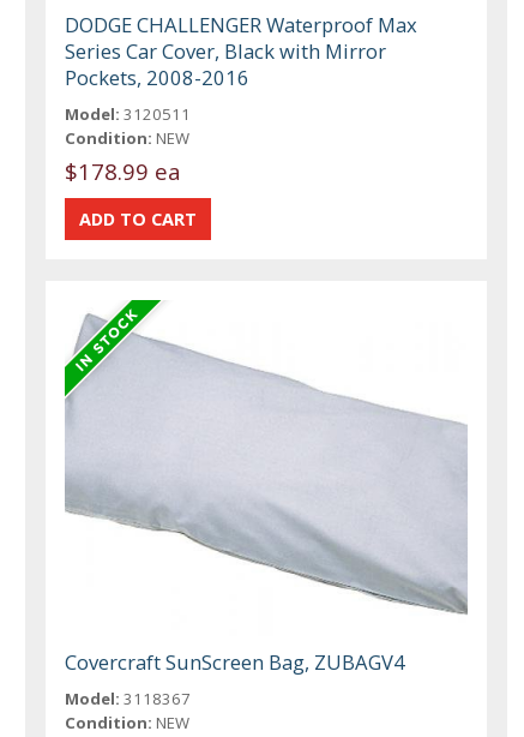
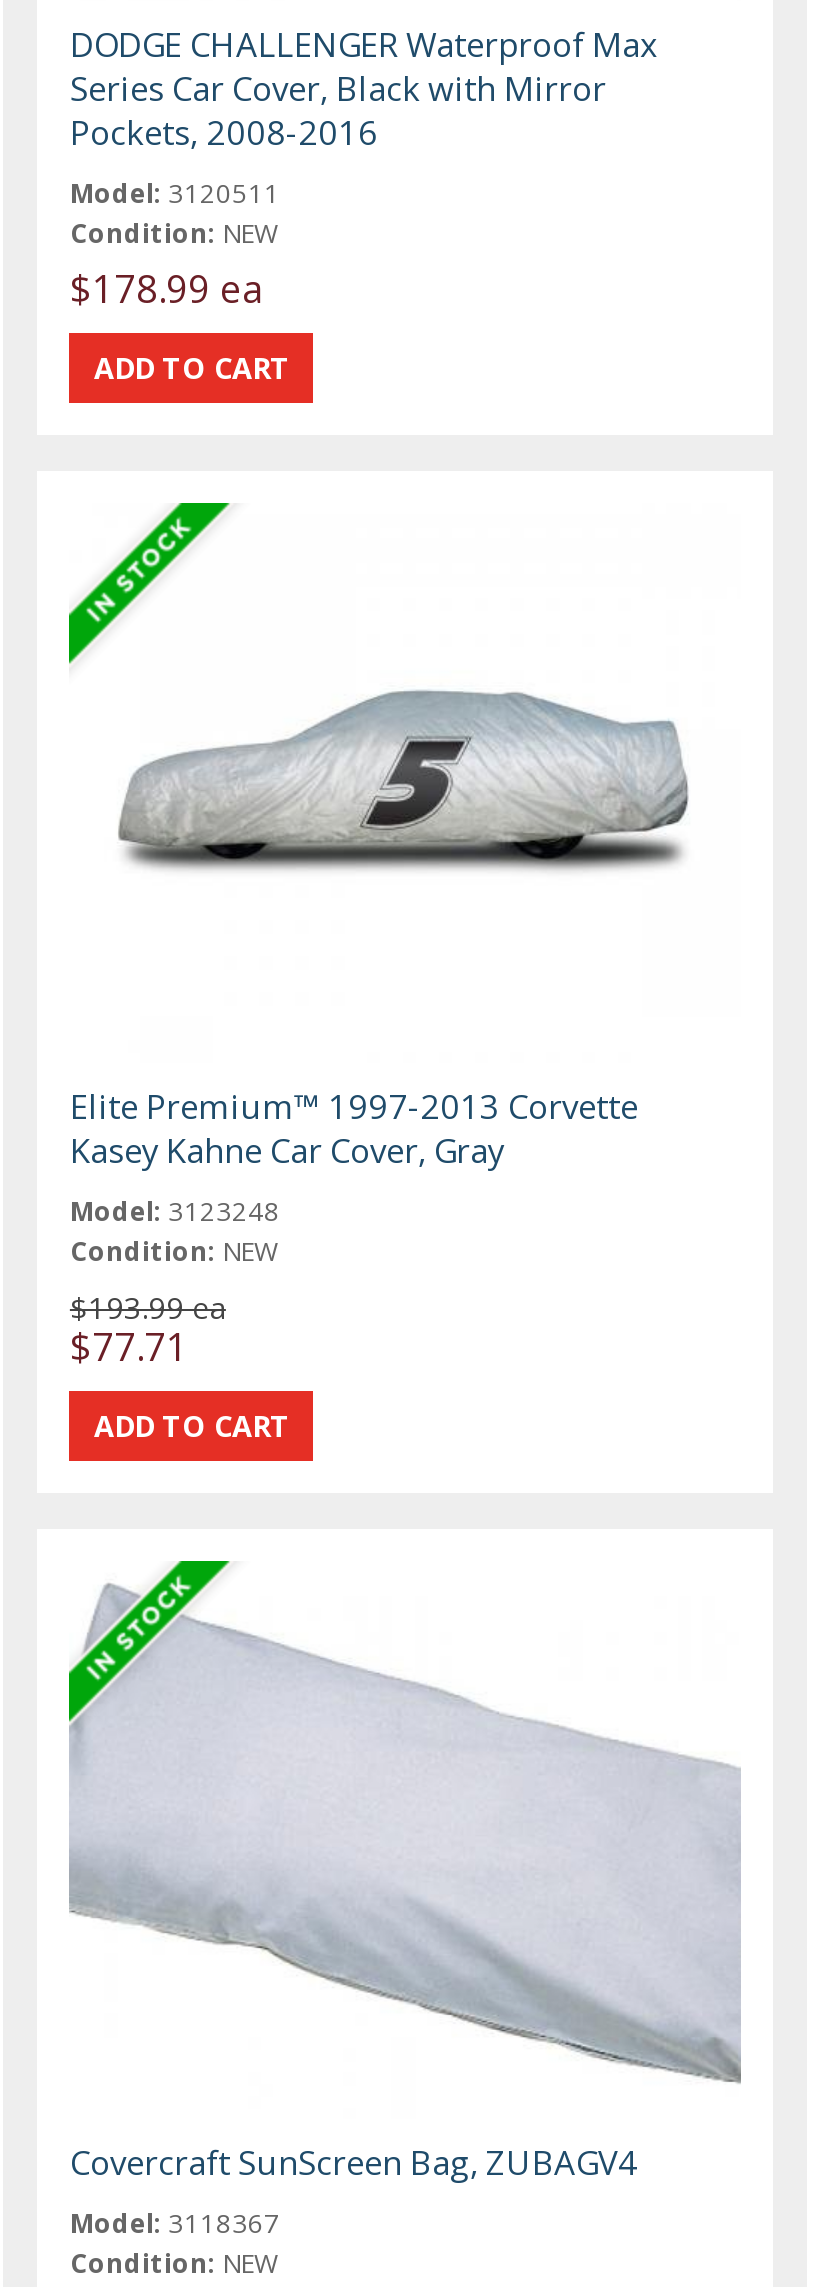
+ Elite Premium™ 1997-2013 Corvette
+ Kasey Kahne Car Cover, Gray
+ Model: 3123248
+ Condition: NEW
+ $193.99 ea
+ $77.71

+ [image]
